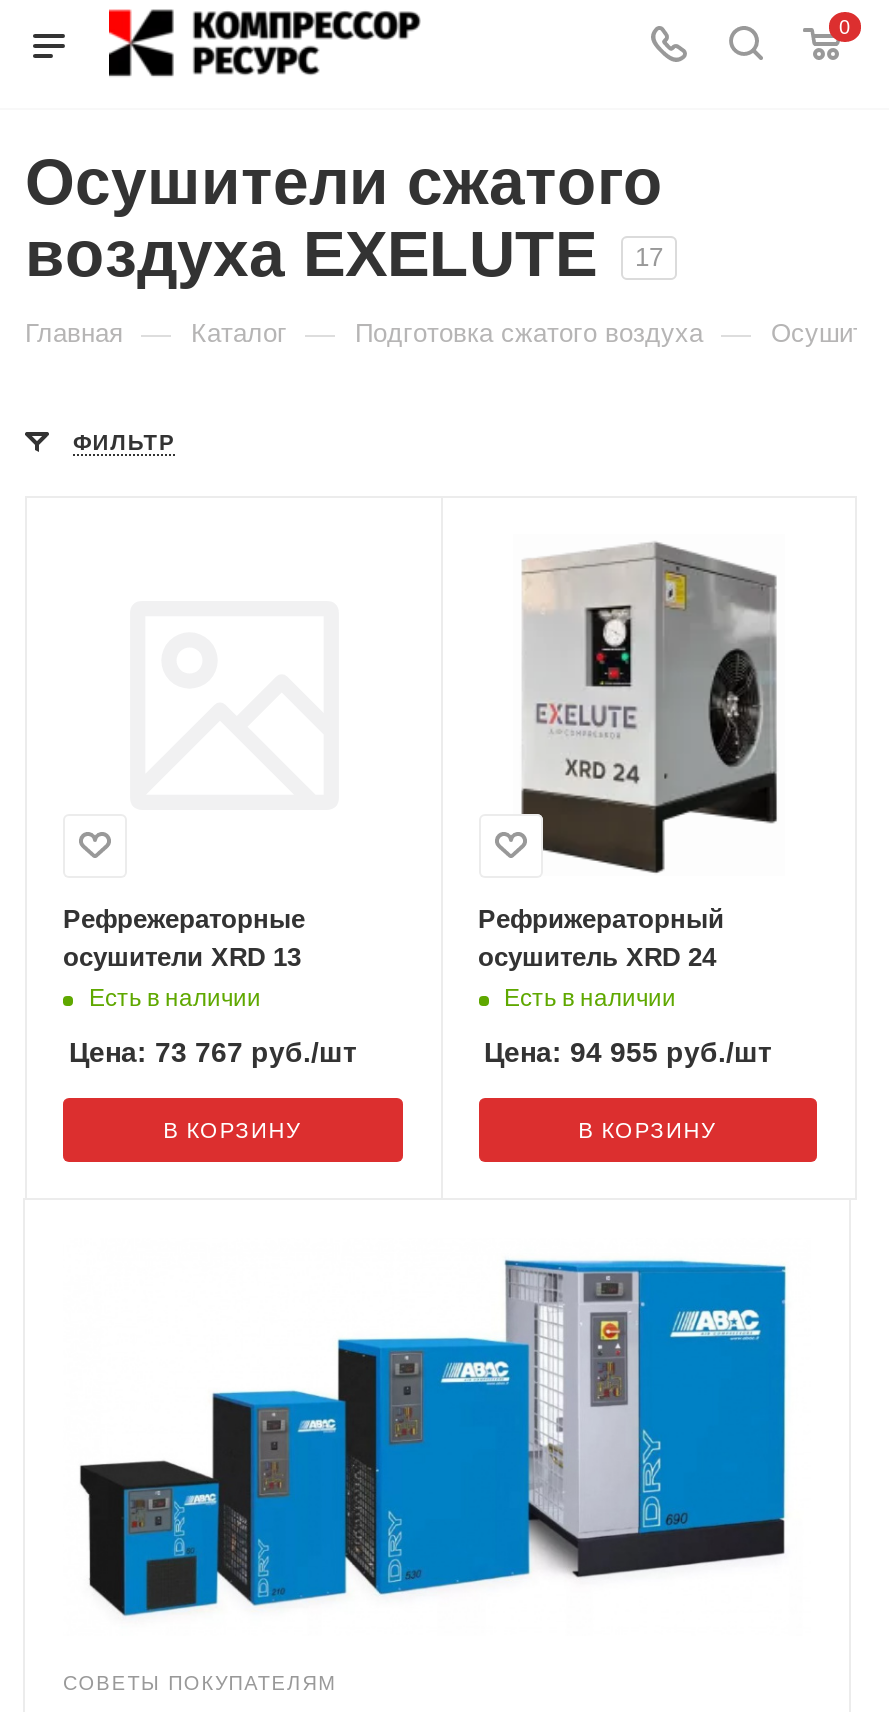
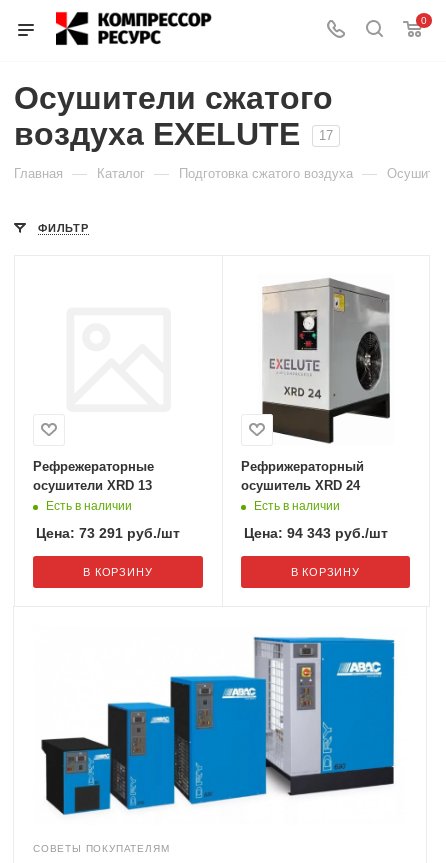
- Цена: 73 767 руб./шт
+ Цена: 73 291 руб./шт

- Цена: 94 955 руб./шт
+ Цена: 94 343 руб./шт
